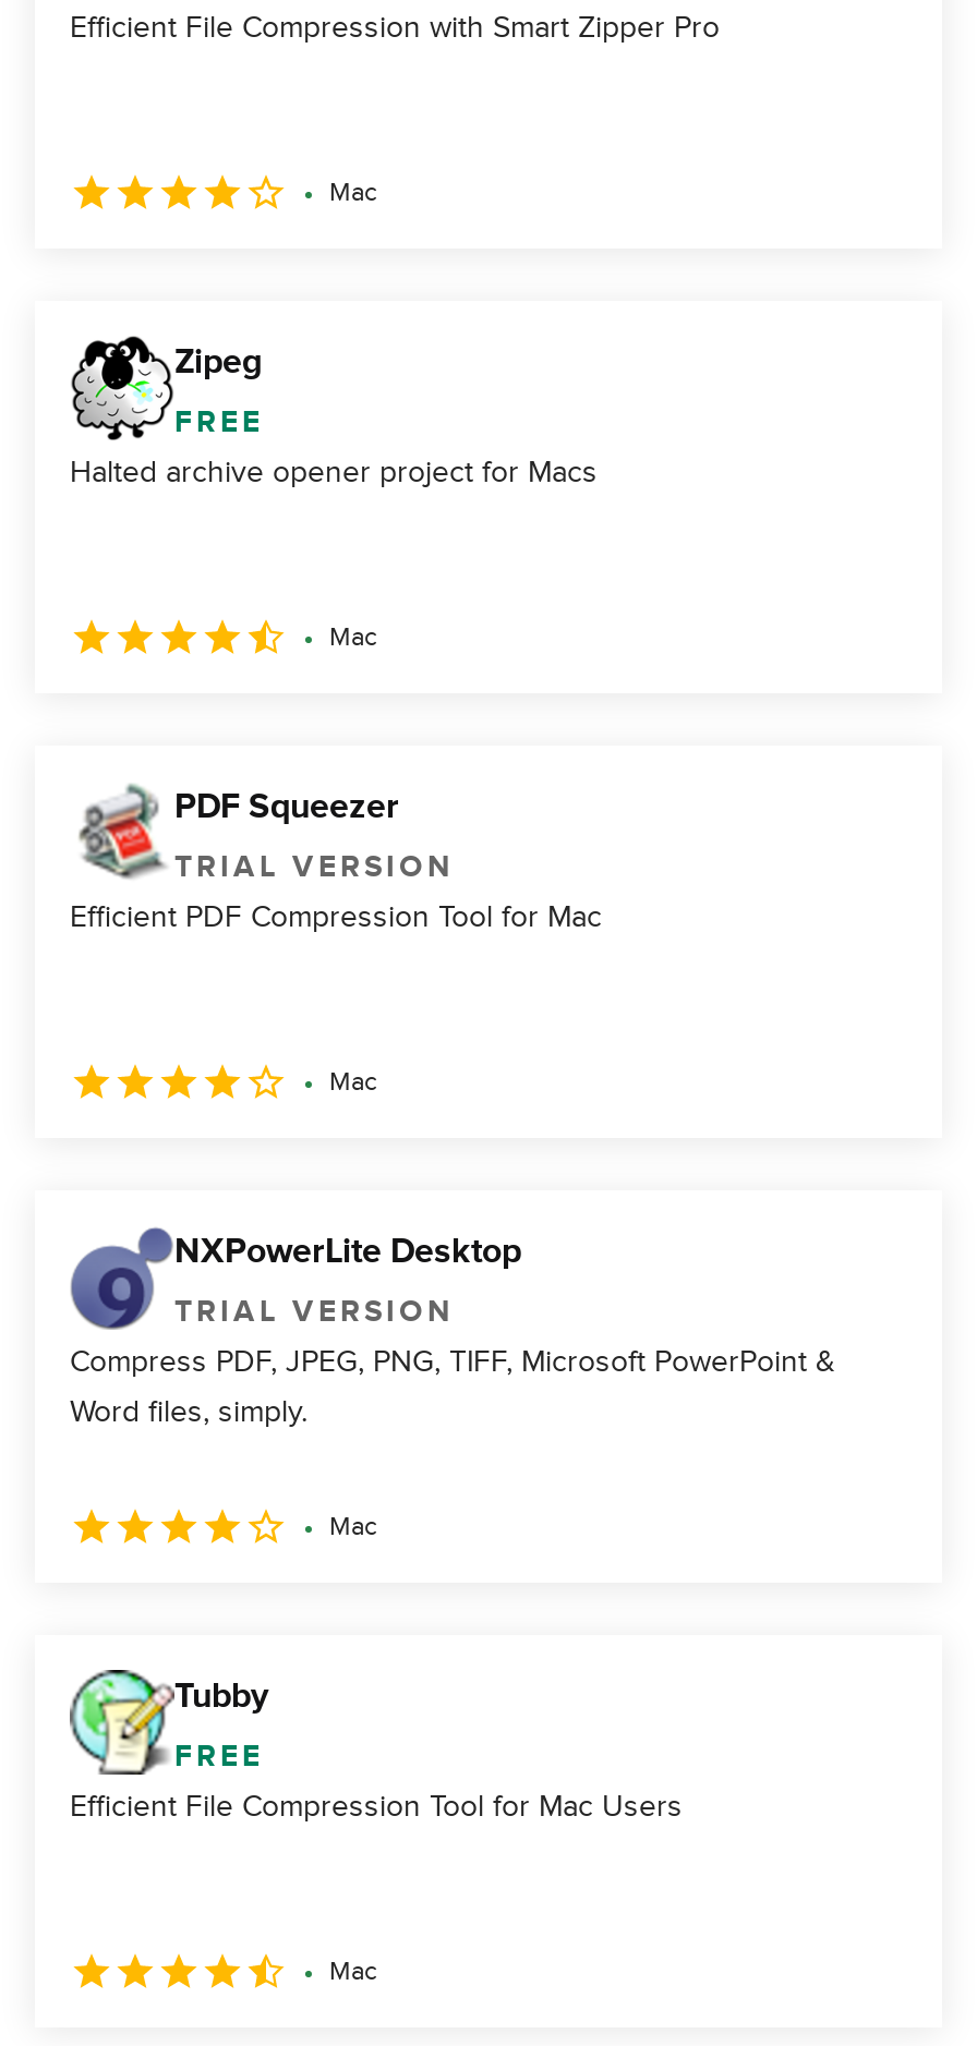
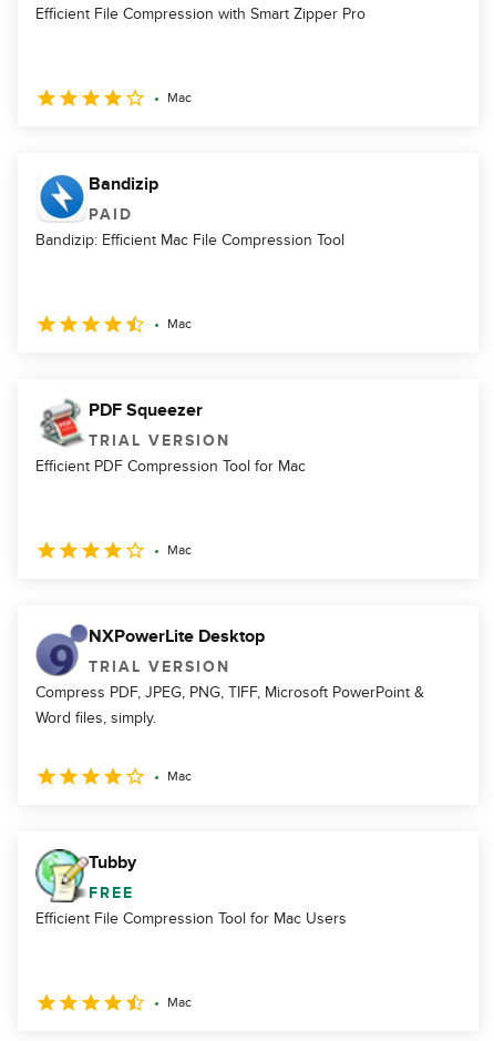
- [image]
- Zipeg
- FREE
- Halted archive opener project for Macs
+ [image]
+ Bandizip
+ PAID
+ Bandizip: Efficient Mac File Compression Tool
